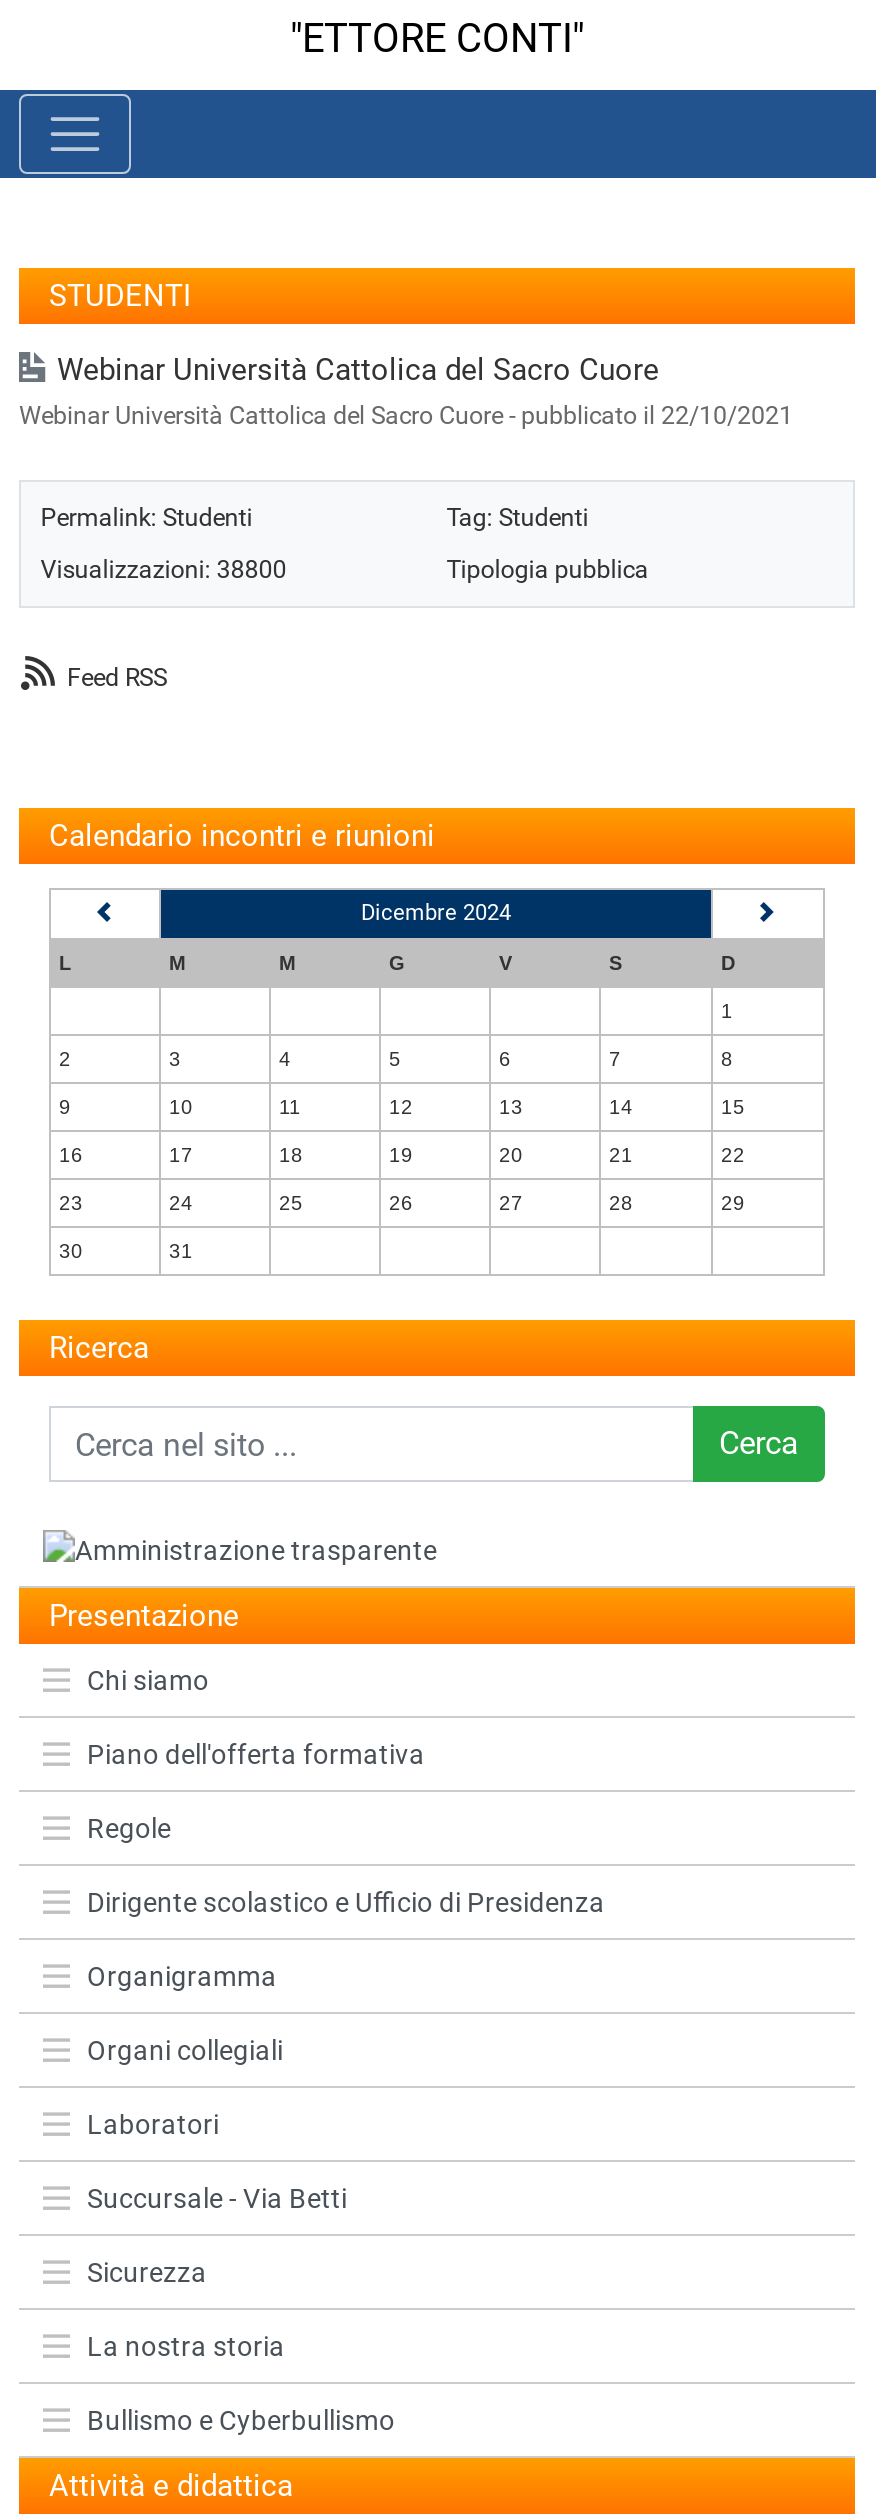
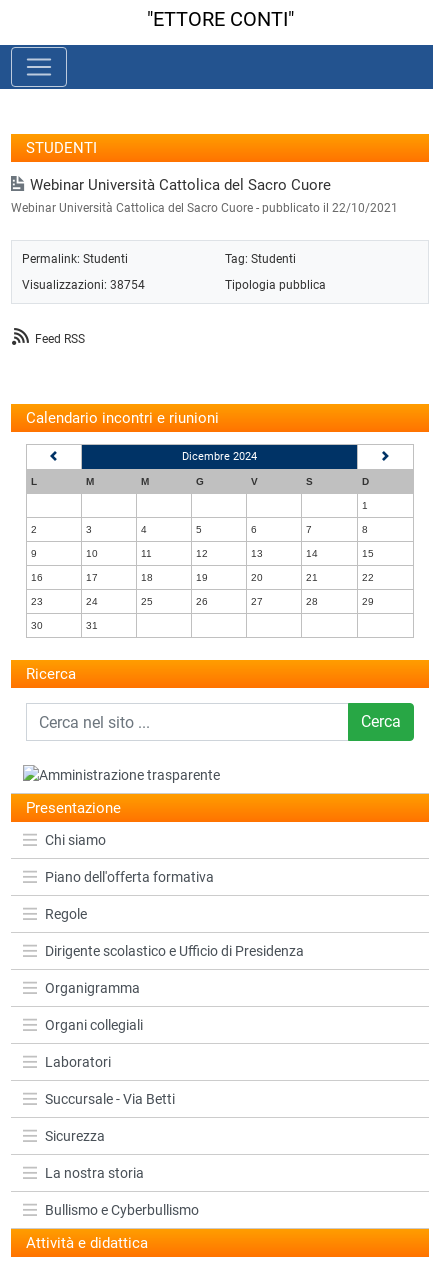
- Visualizzazioni: 38800
+ Visualizzazioni: 38754
